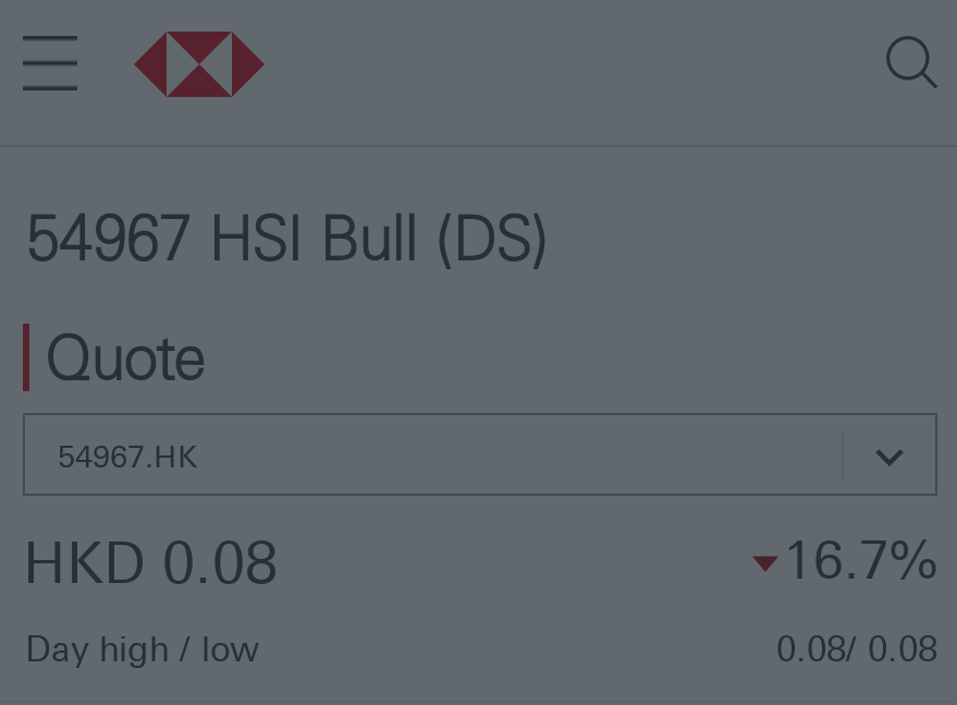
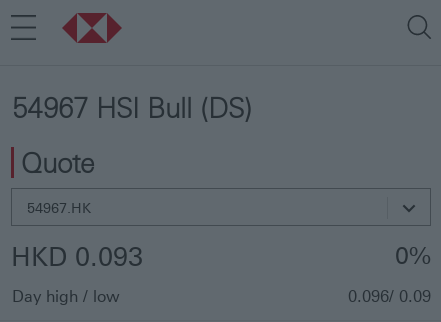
- HKD 0.08
+ HKD 0.093

- 16.7%
+ 0%

- 0.08/ 0.08
+ 0.096/ 0.09
